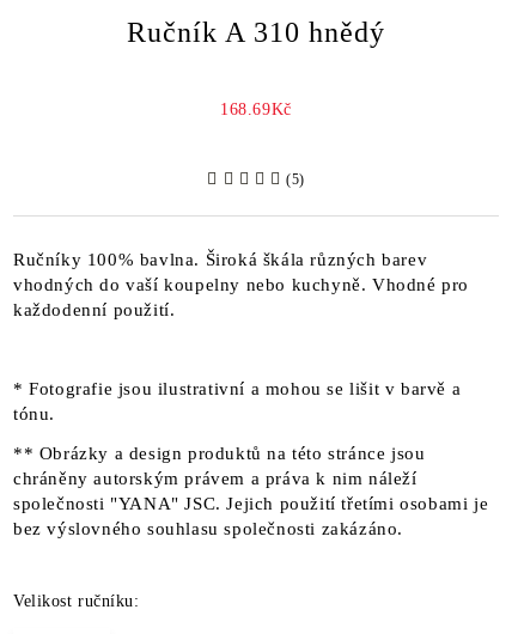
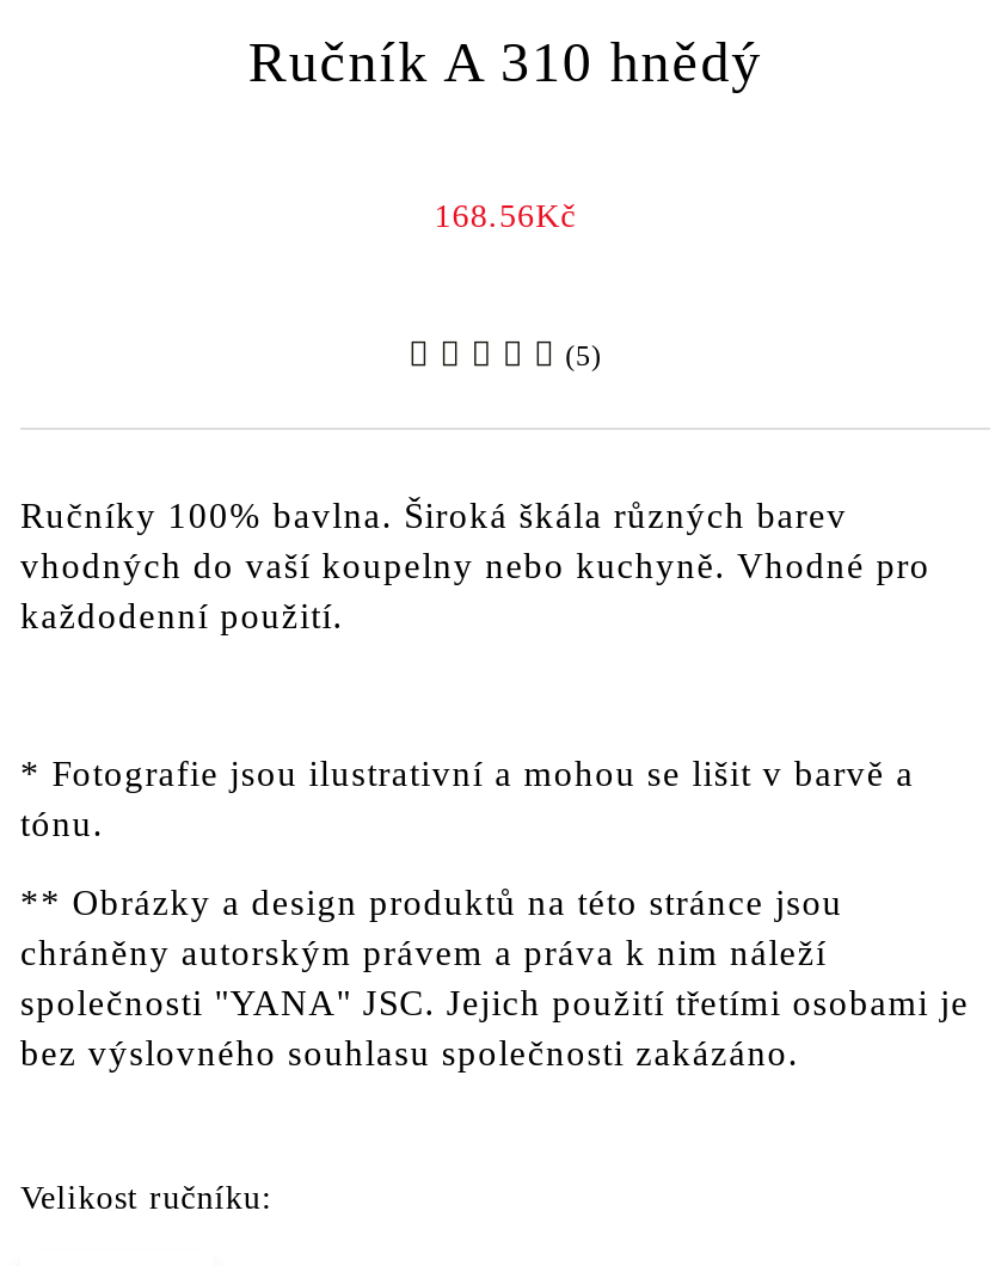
- 168.69Kč
+ 168.56Kč
